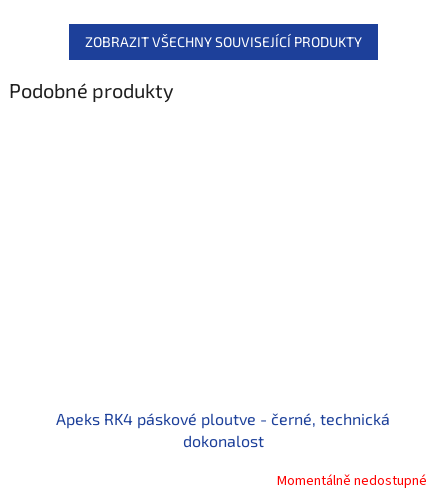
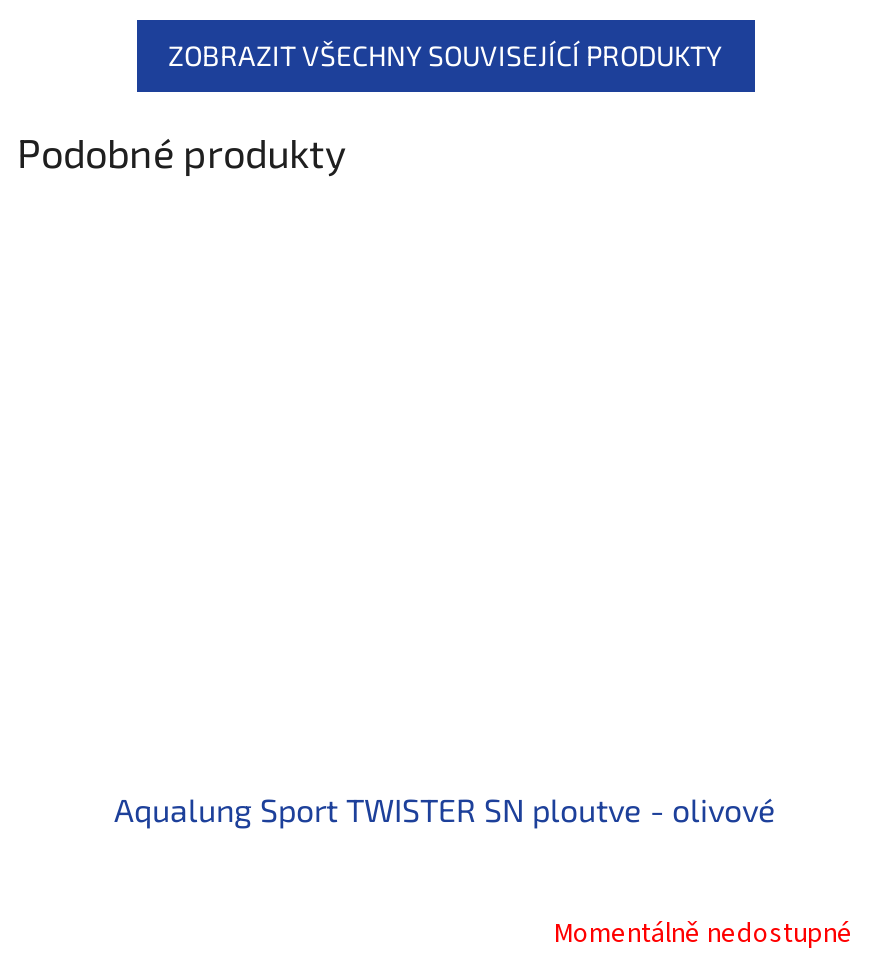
- Apeks RK4 páskové ploutve - černé, technická
- dokonalost
+ Aqualung Sport TWISTER SN ploutve - olivové
